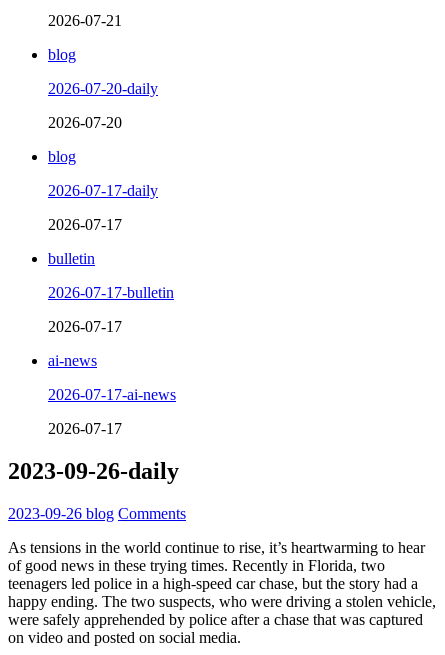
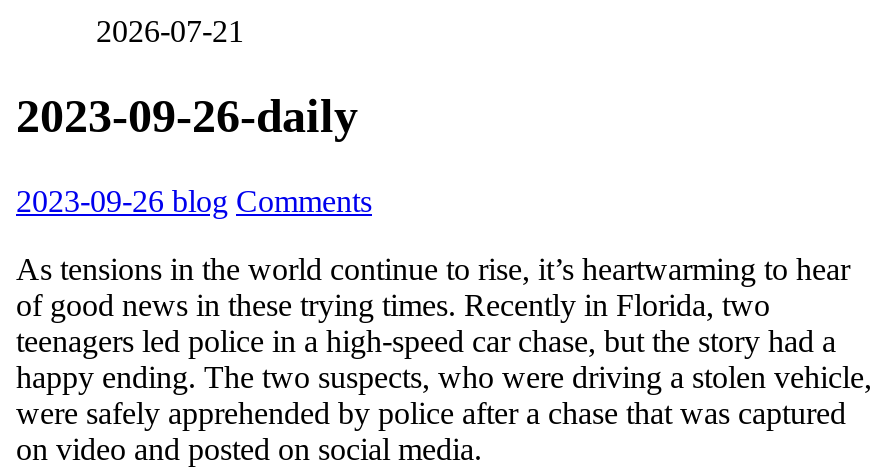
- blog
- 2026-07-20-daily
- 2026-07-20
- blog
- 2026-07-17-daily
- 2026-07-17
- bulletin
- 2026-07-17-bulletin
- 2026-07-17
- ai-news
- 2026-07-17-ai-news
- 2026-07-17
